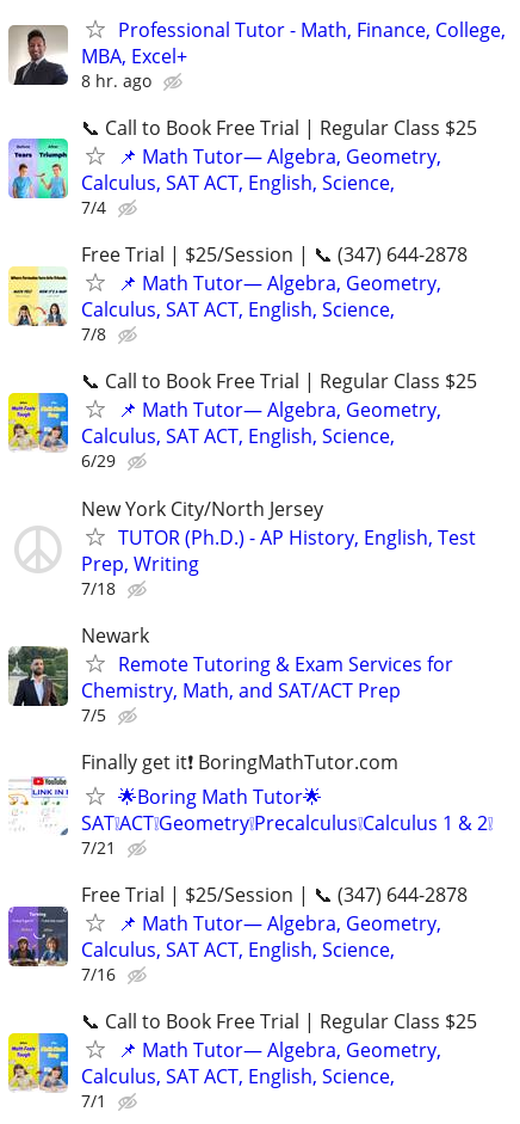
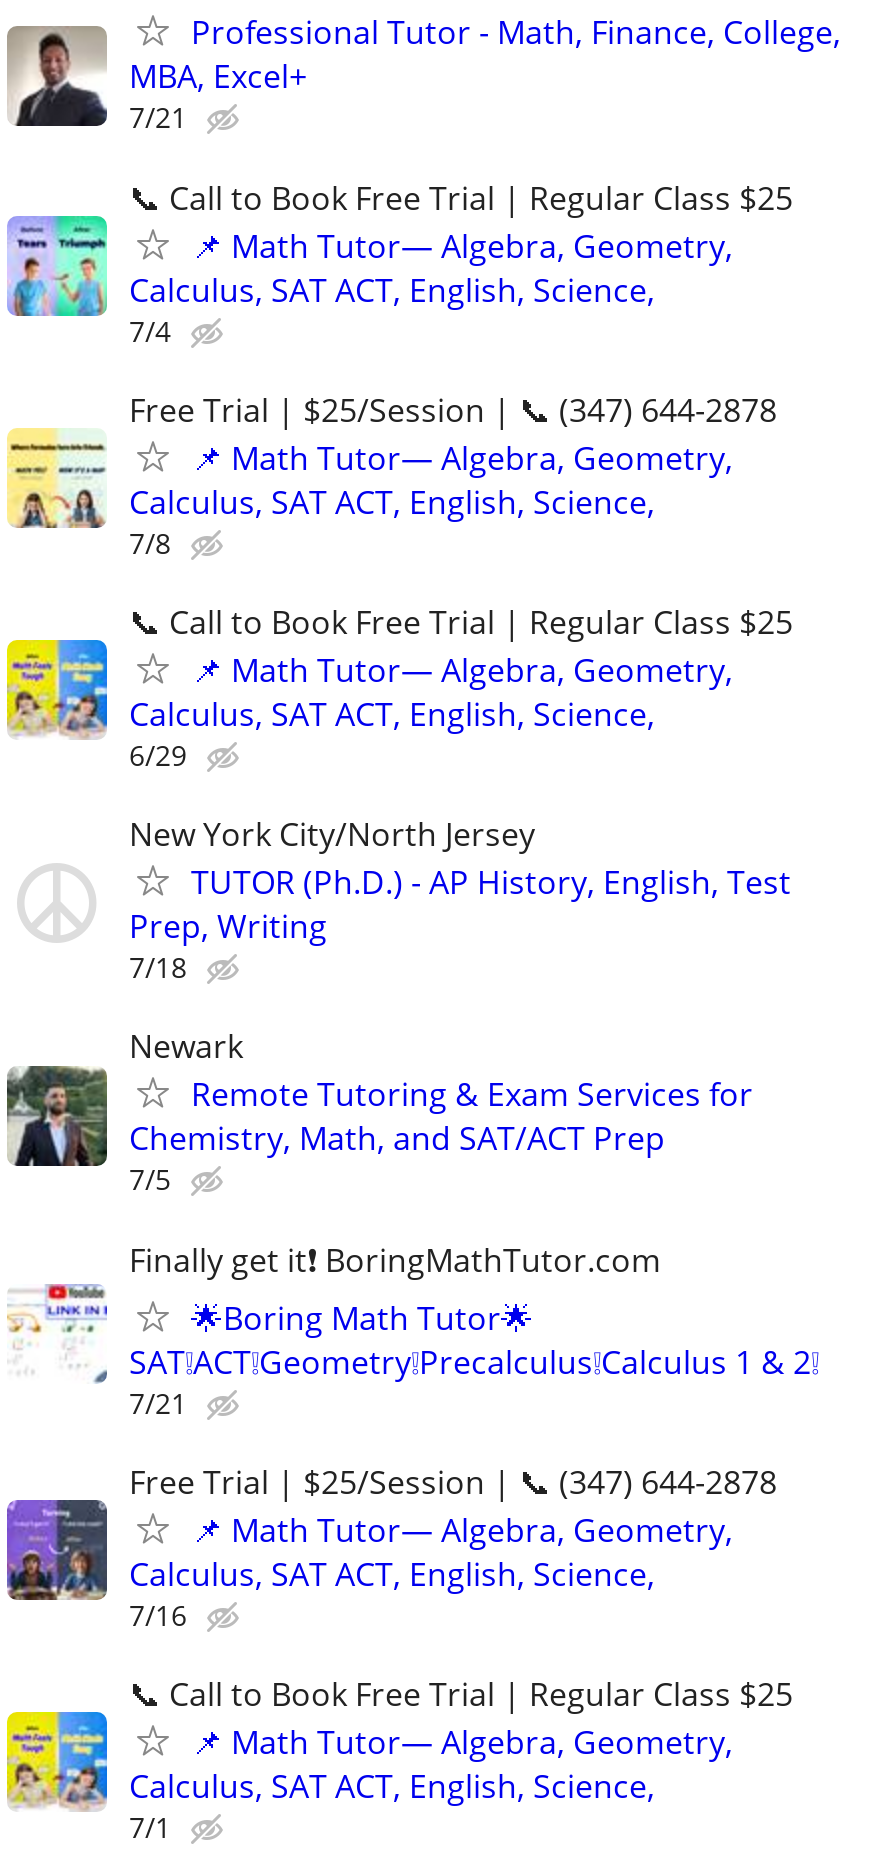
- 8 hr. ago
+ 7/21
